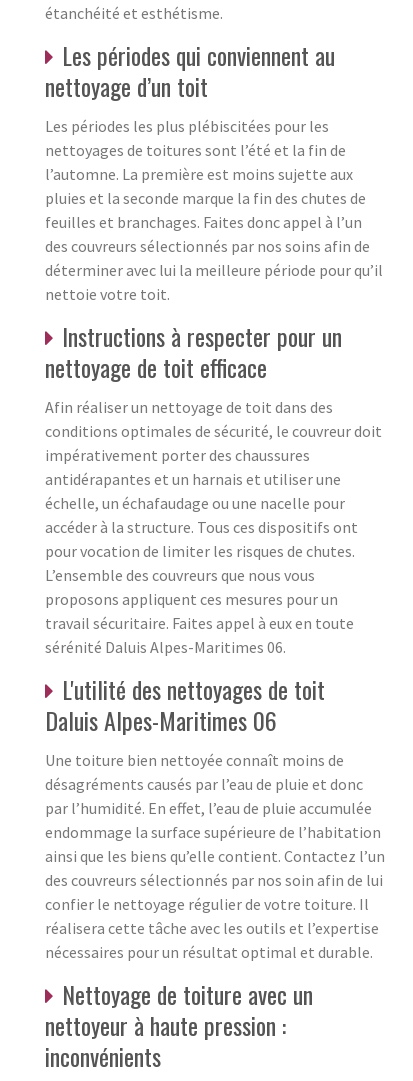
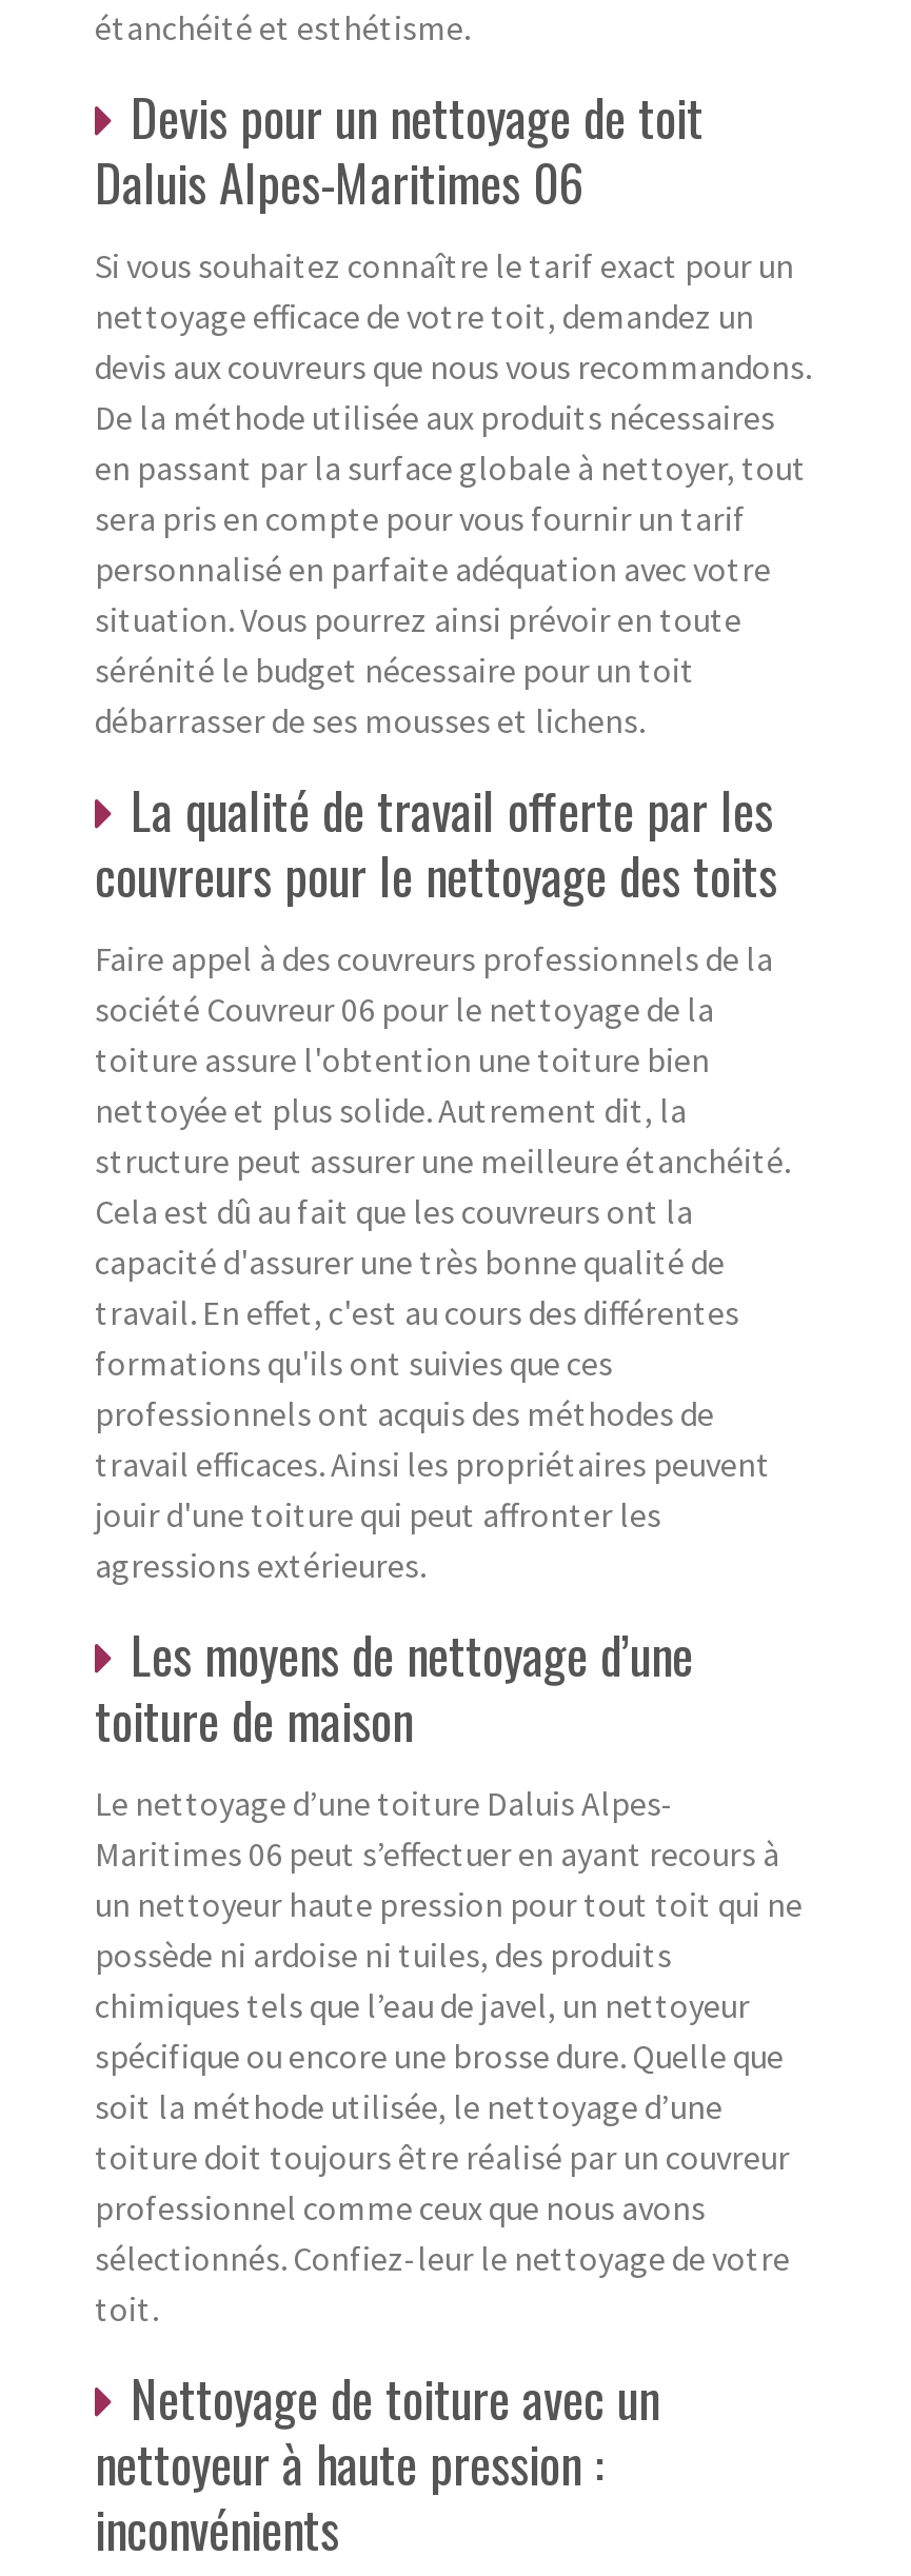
- Les périodes qui conviennent au
- nettoyage d’un toit
- Les périodes les plus plébiscitées pour les
- nettoyages de toitures sont l’été et la fin de
- l’automne. La première est moins sujette aux
- pluies et la seconde marque la fin des chutes de
- feuilles et branchages. Faites donc appel à l’un
- des couvreurs sélectionnés par nos soins afin de
- déterminer avec lui la meilleure période pour qu’il
- nettoie votre toit.
- Instructions à respecter pour un
- nettoyage de toit efficace
- Afin réaliser un nettoyage de toit dans des
- conditions optimales de sécurité, le couvreur doit
- impérativement porter des chaussures
- antidérapantes et un harnais et utiliser une
- échelle, un échafaudage ou une nacelle pour
- accéder à la structure. Tous ces dispositifs ont
- pour vocation de limiter les risques de chutes.
- L’ensemble des couvreurs que nous vous
- proposons appliquent ces mesures pour un
- travail sécuritaire. Faites appel à eux en toute
- sérénité Daluis Alpes-Maritimes 06.
- L'utilité des nettoyages de toit
+ Devis pour un nettoyage de toit

moved up: Daluis Alpes-Maritimes 06

- Une toiture bien nettoyée connaît moins de
- désagréments causés par l’eau de pluie et donc
- par l’humidité. En effet, l’eau de pluie accumulée
- endommage la surface supérieure de l’habitation
- ainsi que les biens qu’elle contient. Contactez l’un
- des couvreurs sélectionnés par nos soin afin de lui
- confier le nettoyage régulier de votre toiture. Il
- réalisera cette tâche avec les outils et l’expertise
- nécessaires pour un résultat optimal et durable.
+ Si vous souhaitez connaître le tarif exact pour un
+ nettoyage efficace de votre toit, demandez un
+ devis aux couvreurs que nous vous recommandons.
+ De la méthode utilisée aux produits nécessaires
+ en passant par la surface globale à nettoyer, tout
+ sera pris en compte pour vous fournir un tarif
+ personnalisé en parfaite adéquation avec votre
+ situation. Vous pourrez ainsi prévoir en toute
+ sérénité le budget nécessaire pour un toit
+ débarrasser de ses mousses et lichens.
+ La qualité de travail offerte par les
+ couvreurs pour le nettoyage des toits
+ Faire appel à des couvreurs professionnels de la
+ société Couvreur 06 pour le nettoyage de la
+ toiture assure l'obtention une toiture bien
+ nettoyée et plus solide. Autrement dit, la
+ structure peut assurer une meilleure étanchéité.
+ Cela est dû au fait que les couvreurs ont la
+ capacité d'assurer une très bonne qualité de
+ travail. En effet, c'est au cours des différentes
+ formations qu'ils ont suivies que ces
+ professionnels ont acquis des méthodes de
+ travail efficaces. Ainsi les propriétaires peuvent
+ jouir d'une toiture qui peut affronter les
+ agressions extérieures.
+ Les moyens de nettoyage d’une
+ toiture de maison
+ Le nettoyage d’une toiture Daluis Alpes-
+ Maritimes 06 peut s’effectuer en ayant recours à
+ un nettoyeur haute pression pour tout toit qui ne
+ possède ni ardoise ni tuiles, des produits
+ chimiques tels que l’eau de javel, un nettoyeur
+ spécifique ou encore une brosse dure. Quelle que
+ soit la méthode utilisée, le nettoyage d’une
+ toiture doit toujours être réalisé par un couvreur
+ professionnel comme ceux que nous avons
+ sélectionnés. Confiez-leur le nettoyage de votre
+ toit.
